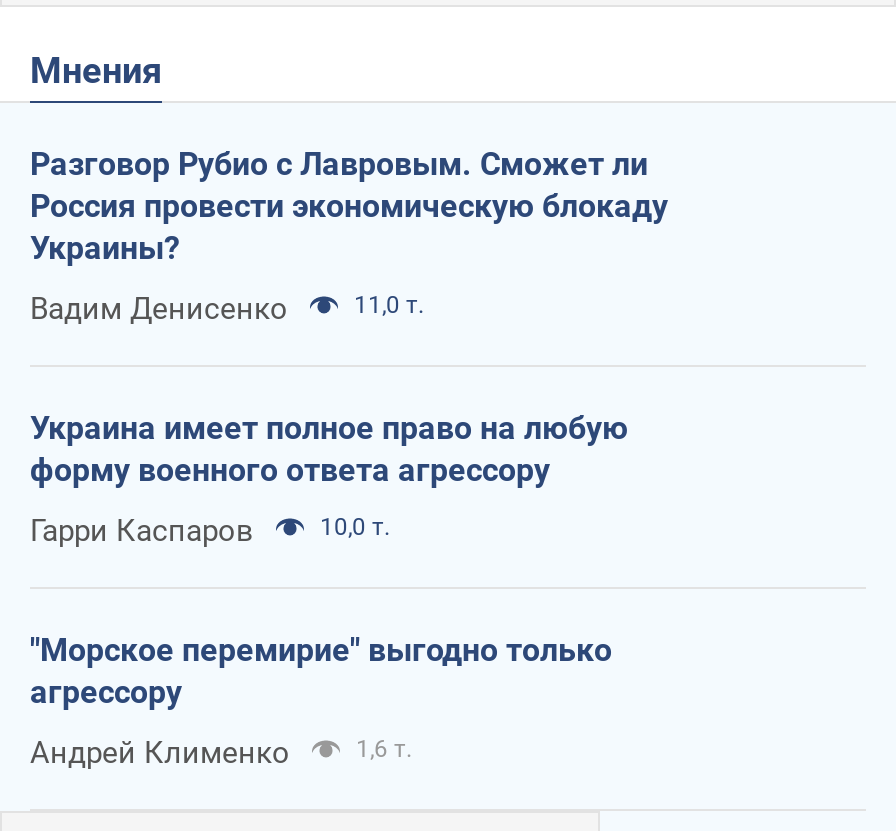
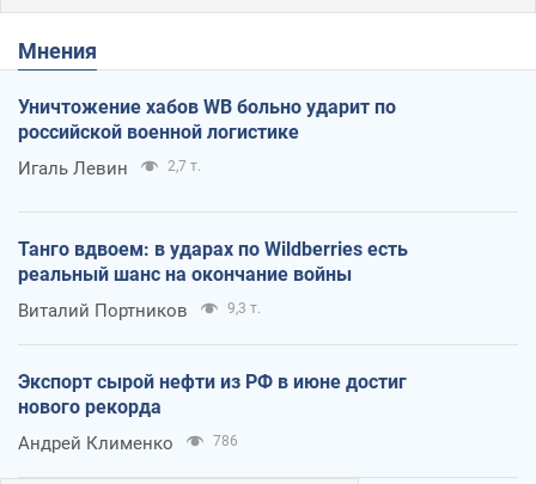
- Разговор Рубио с Лавровым. Сможет ли
- Россия провести экономическую блокаду
- Украины?
+ Уничтожение хабов WB больно ударит по
+ российской военной логистике

- Вадим Денисенко
- 11,0 т.
+ Игаль Левин
+ 2,7 т.

- Украина имеет полное право на любую
- форму военного ответа агрессору
+ Танго вдвоем: в ударах по Wildberries есть
+ реальный шанс на окончание войны

- Гарри Каспаров
- 10,0 т.
+ Виталий Портников
+ 9,3 т.

- "Морское перемирие" выгодно только
- агрессору
+ Экспорт сырой нефти из РФ в июне достиг
+ нового рекорда

- 1,6 т.
+ 786
